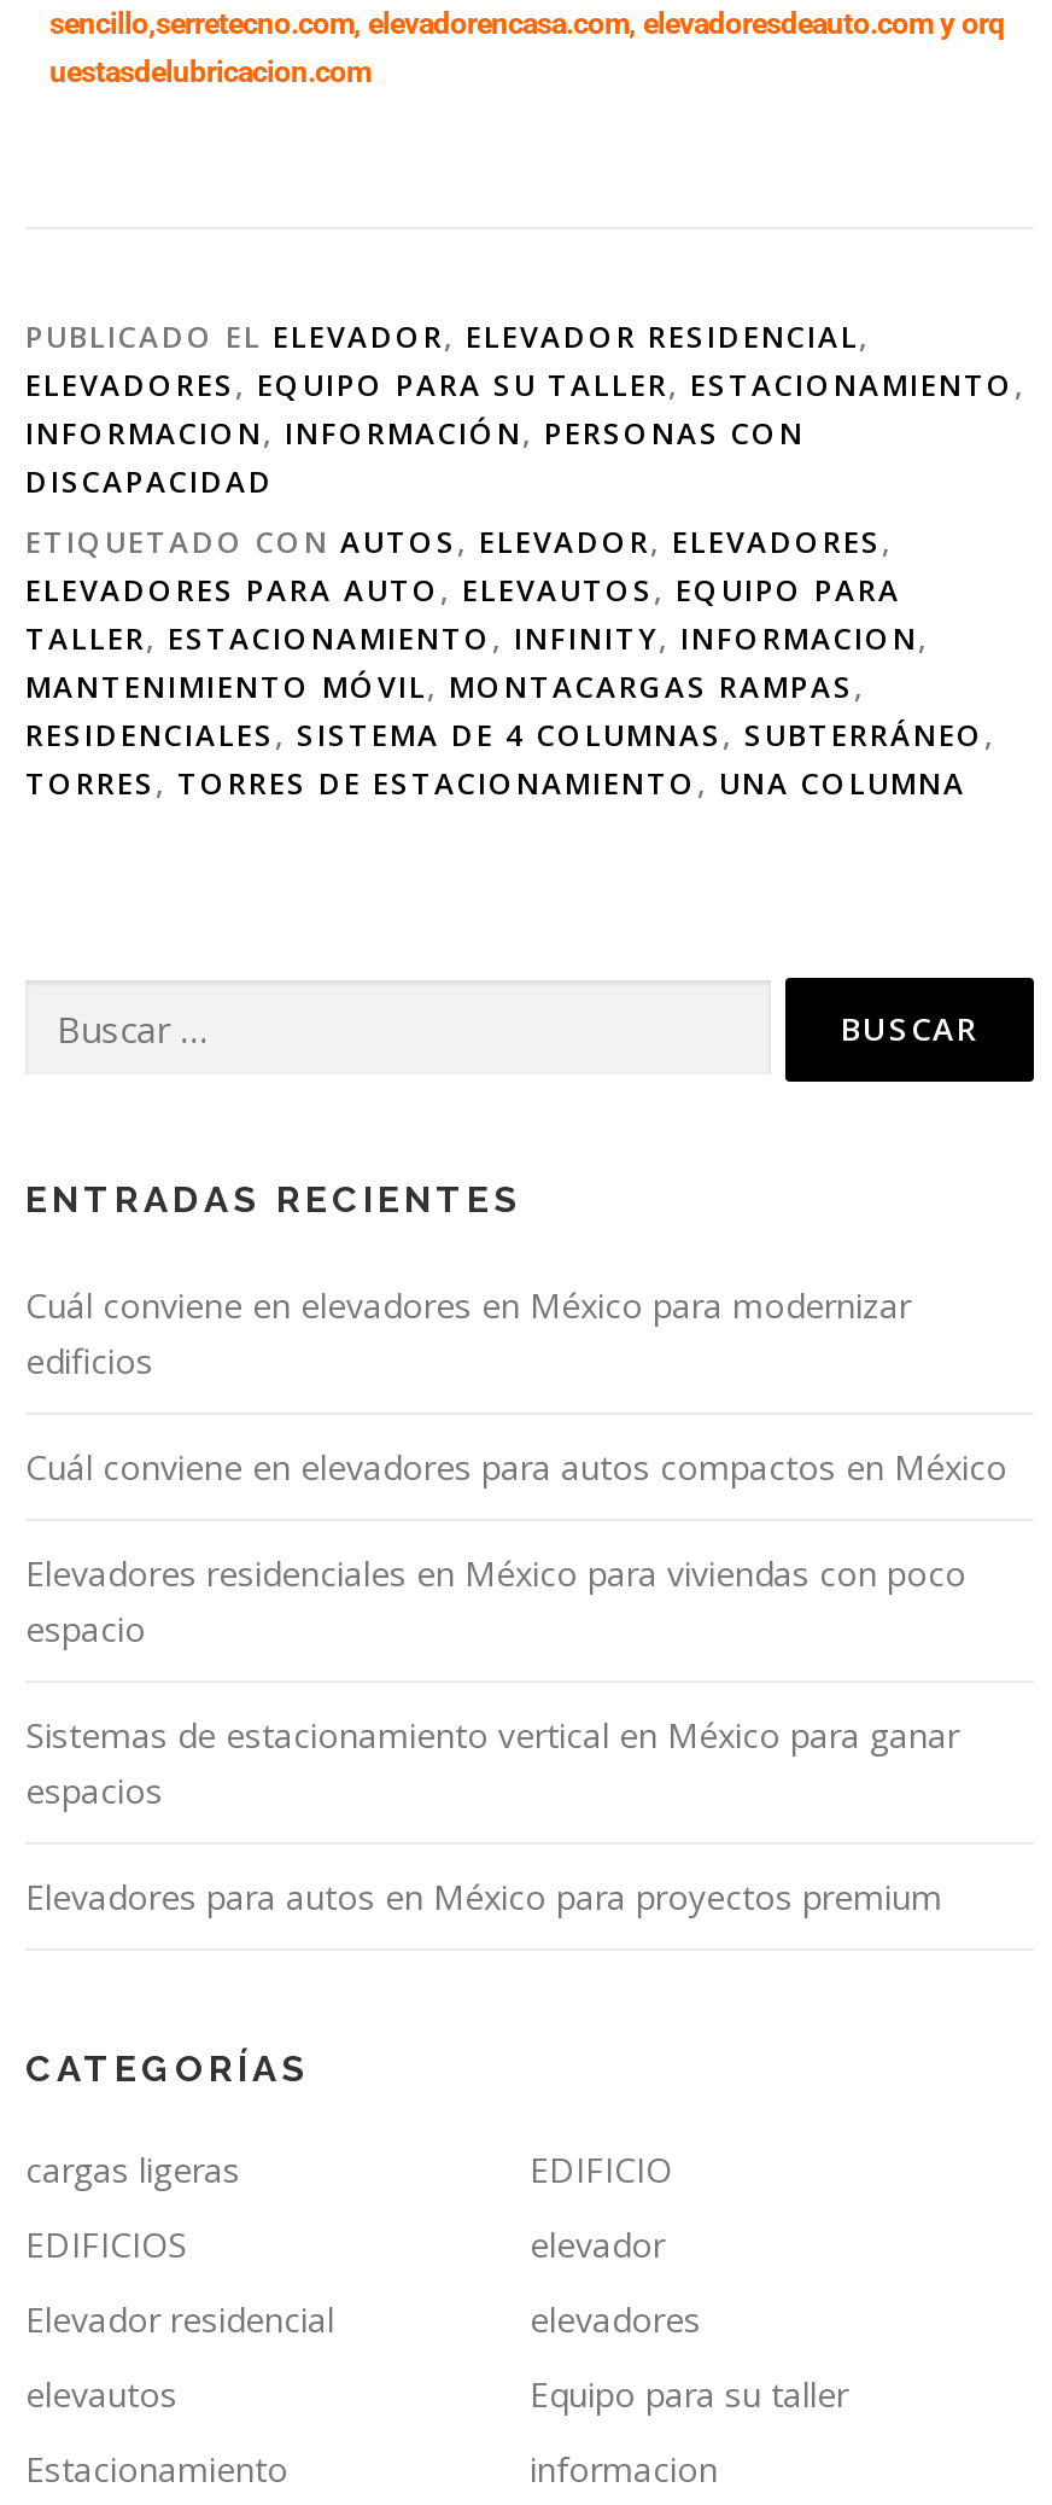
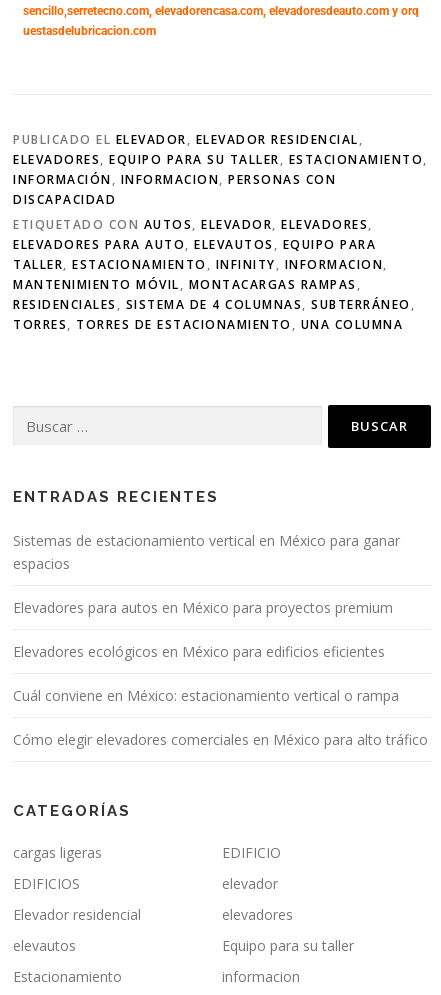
- INFORMACION, INFORMACIÓN, PERSONAS CON
+ INFORMACIÓN, INFORMACION, PERSONAS CON

- Cuál conviene en elevadores en México para modernizar
- edificios
- Cuál conviene en elevadores para autos compactos en México
- Elevadores residenciales en México para viviendas con poco
- espacio

moved up: Sistemas de estacionamiento vertical en México para ganar | espacios | Elevadores para autos en México para proyectos premium

+ Elevadores ecológicos en México para edificios eficientes
+ Cuál conviene en México: estacionamiento vertical o rampa
+ Cómo elegir elevadores comerciales en México para alto tráfico
